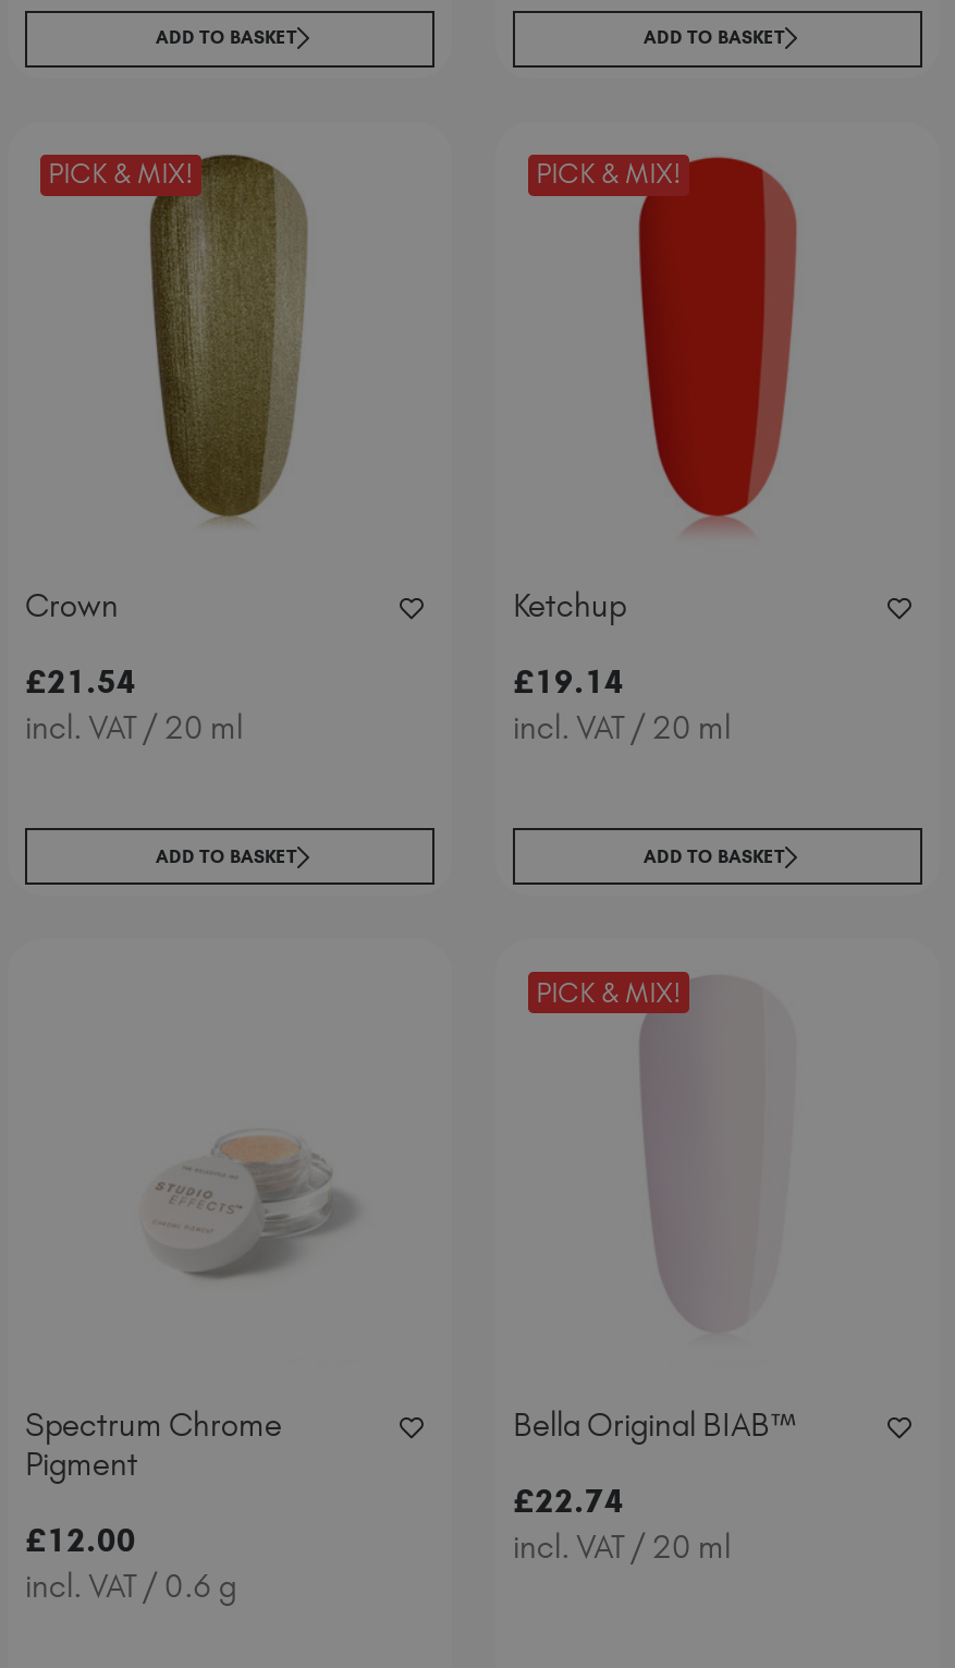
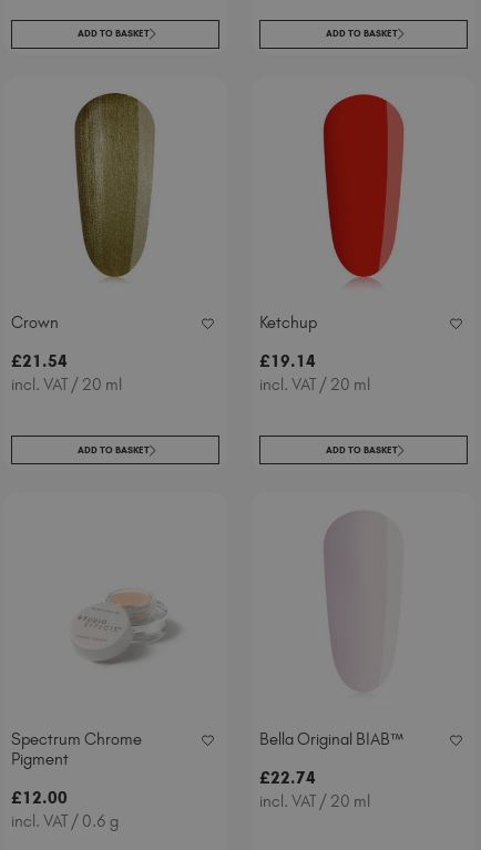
- PICK & MIX!

- PICK & MIX!

- PICK & MIX!
